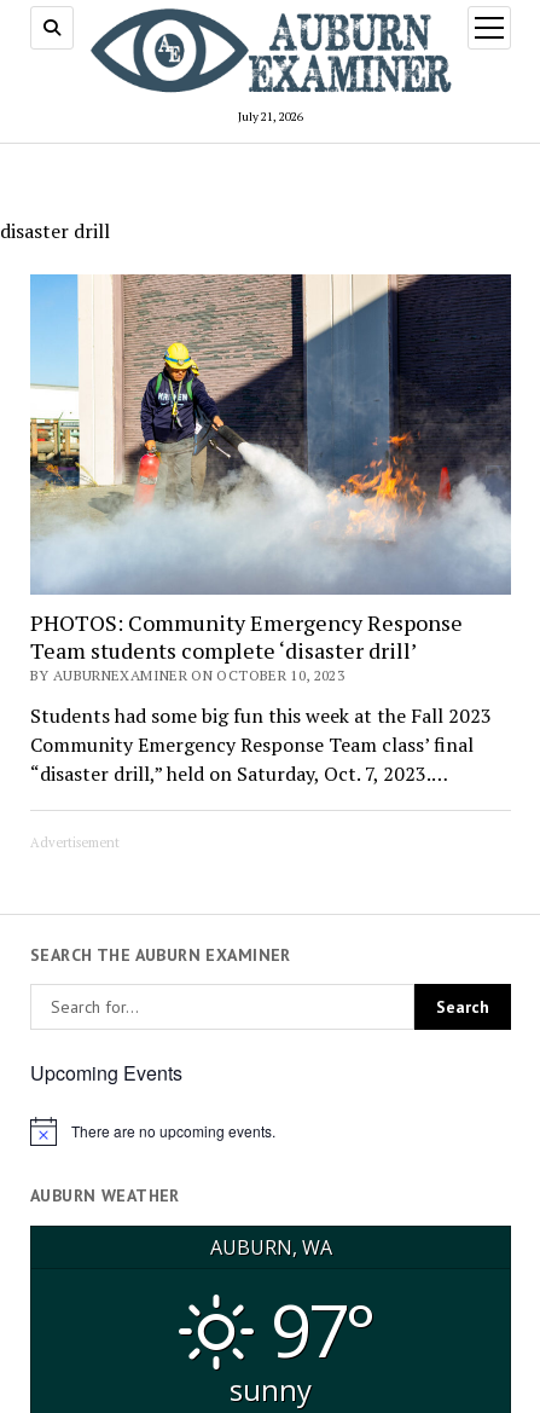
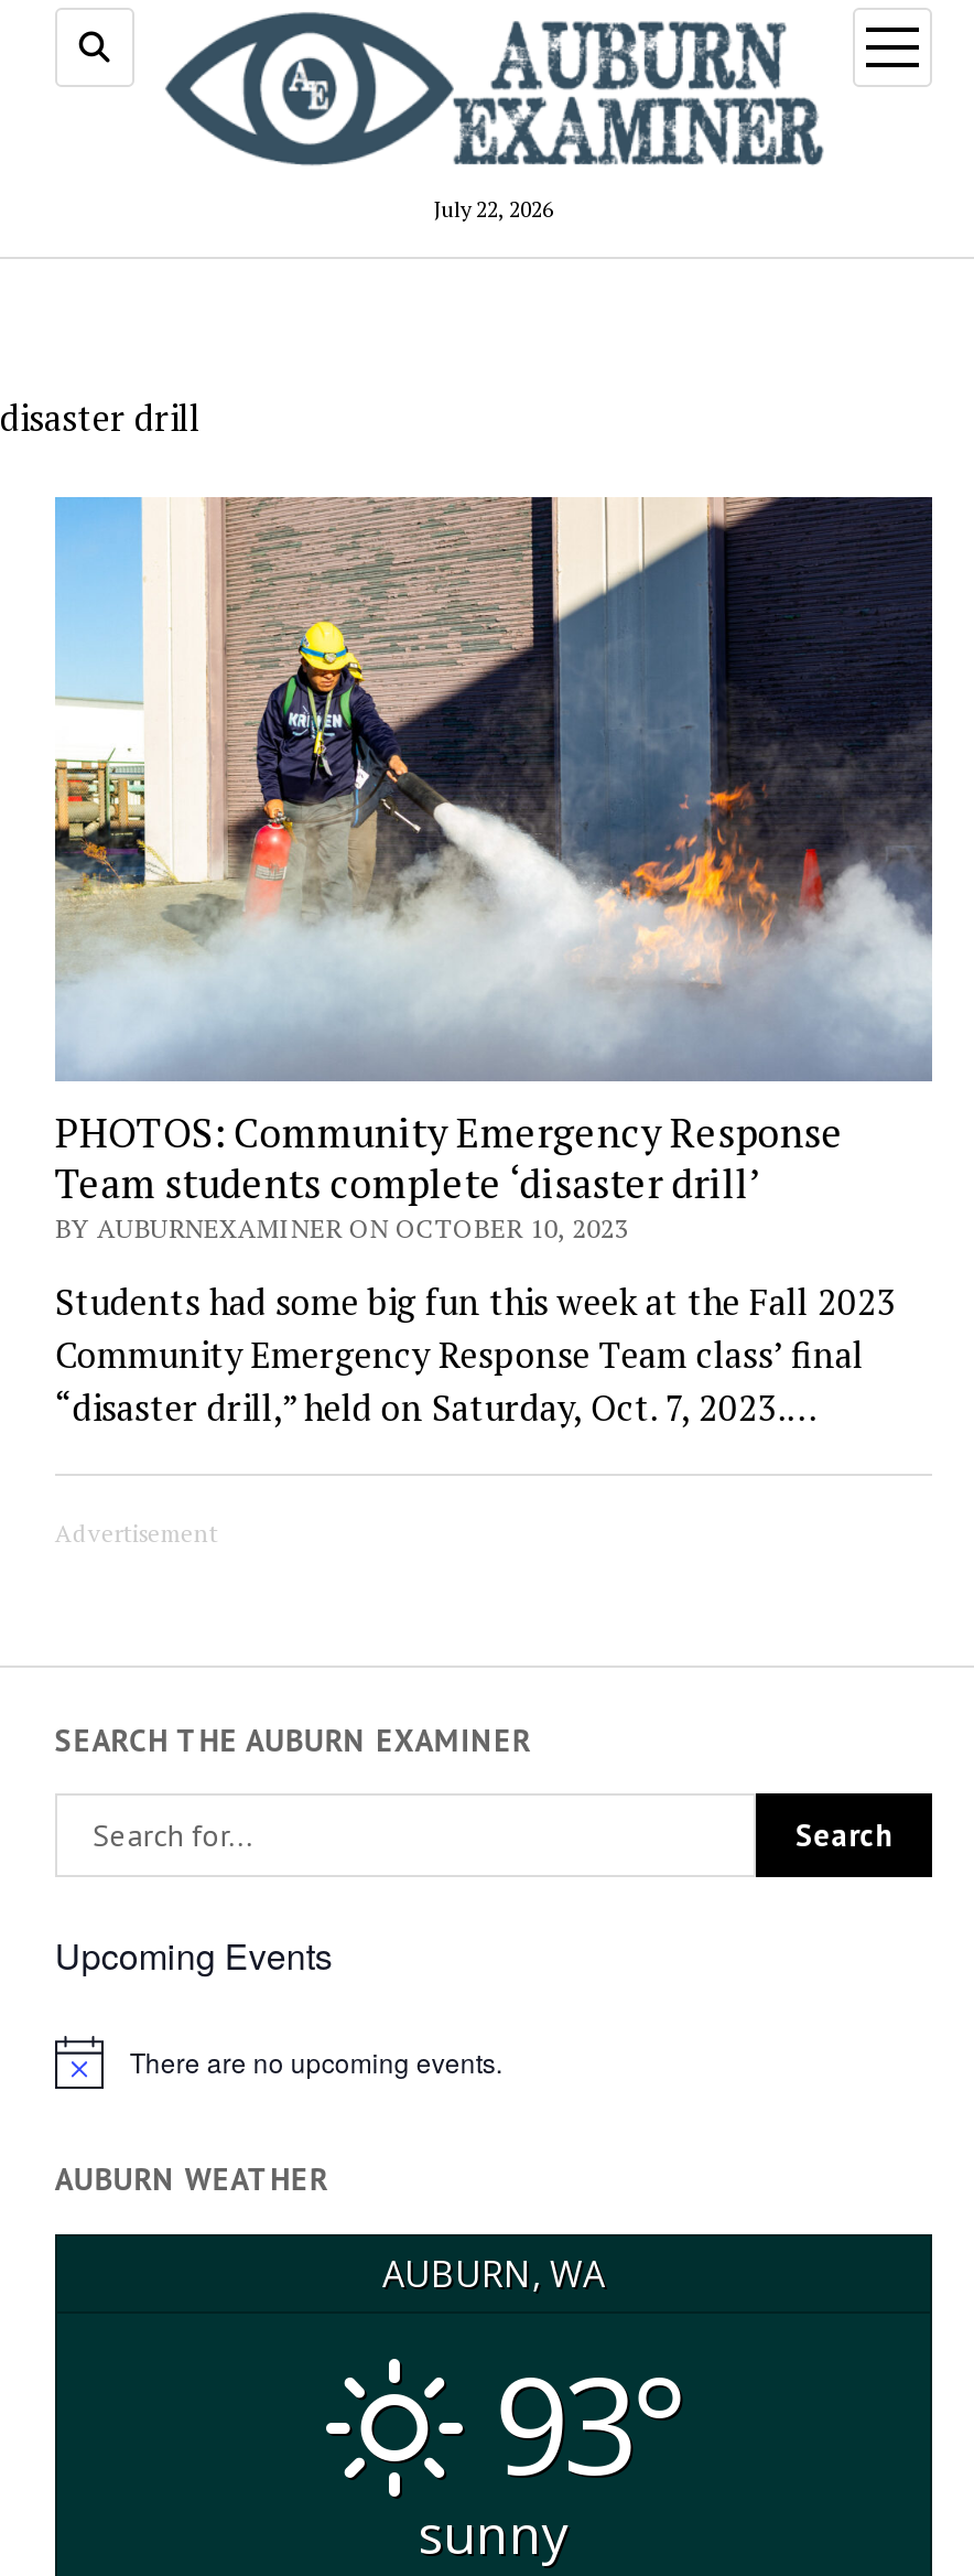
- July 21, 2026
+ July 22, 2026

- 97°
+ 93°
